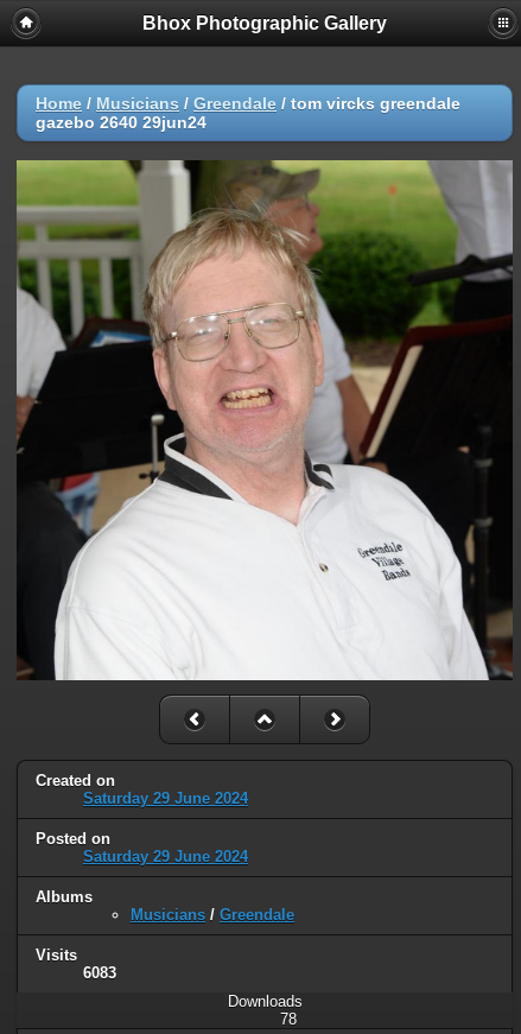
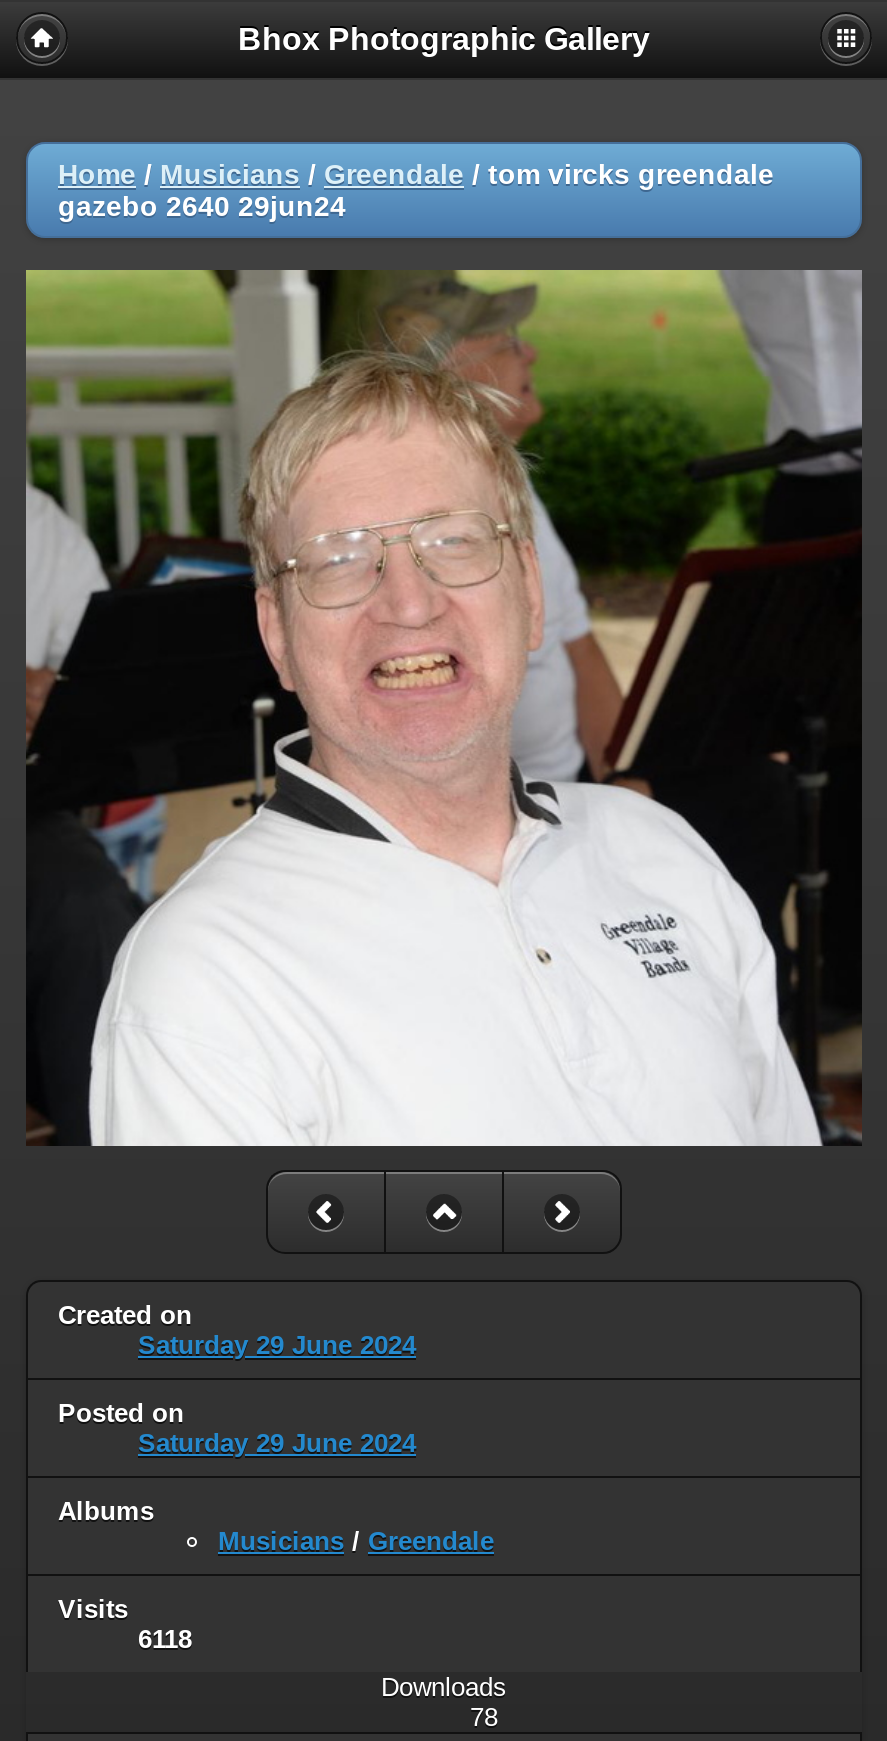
- 6083
+ 6118
